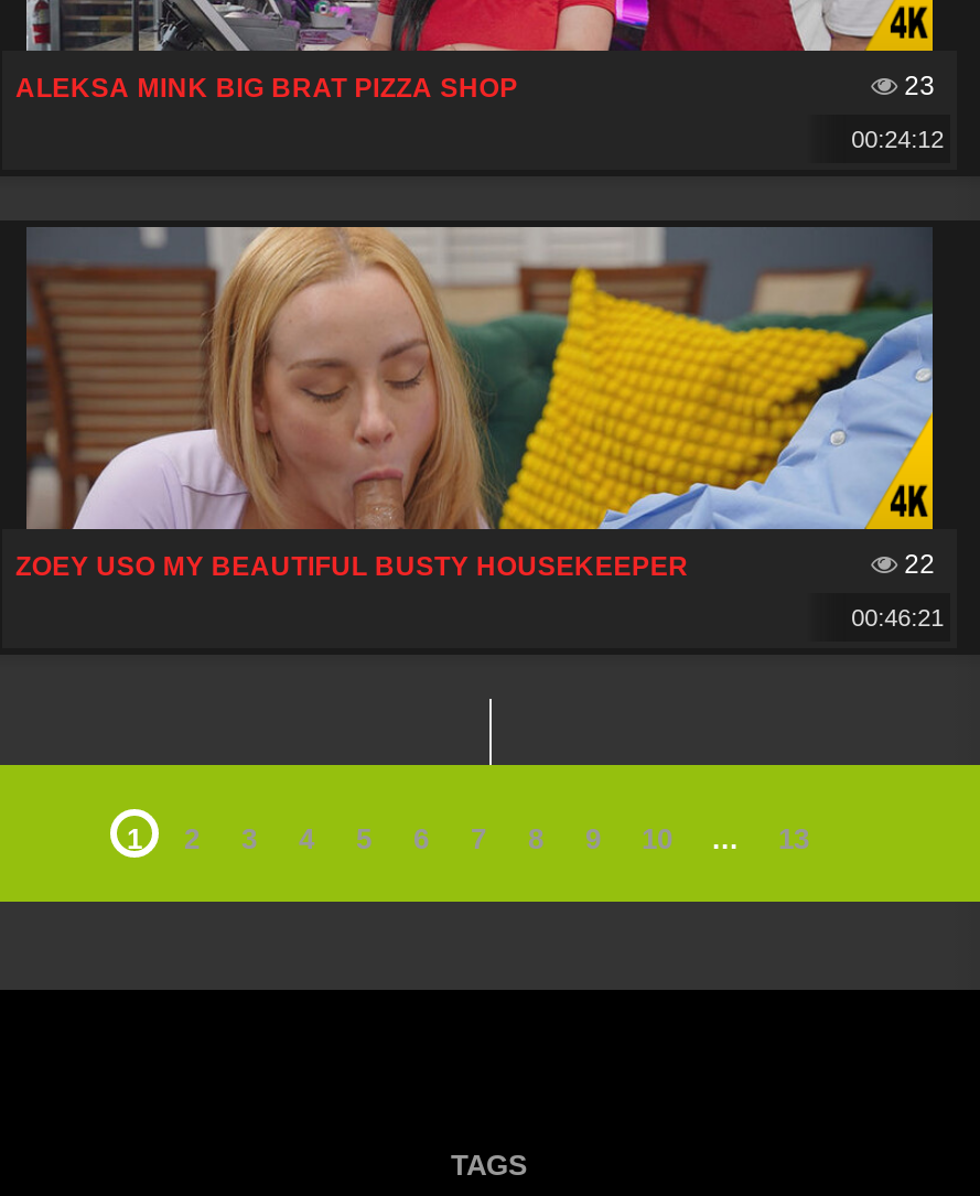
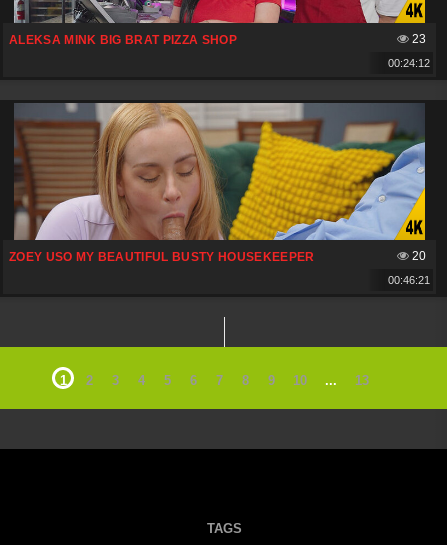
- 22
+ 20
